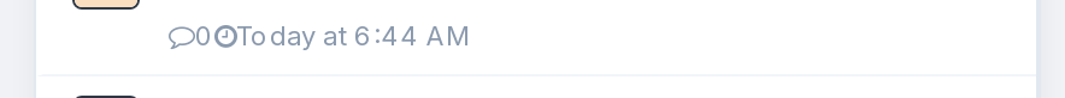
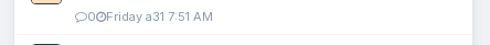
- 0 Today at 6:44 AM
+ 0 Friday a31 7:51 AM
